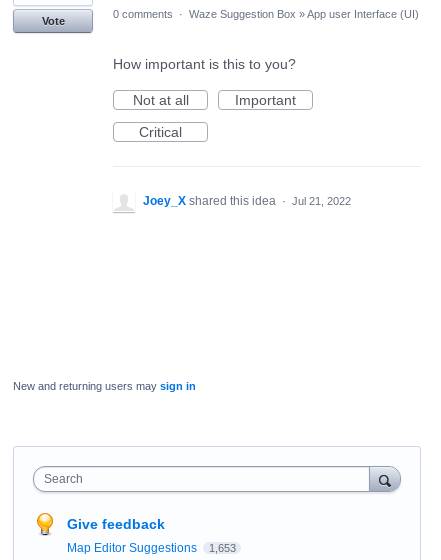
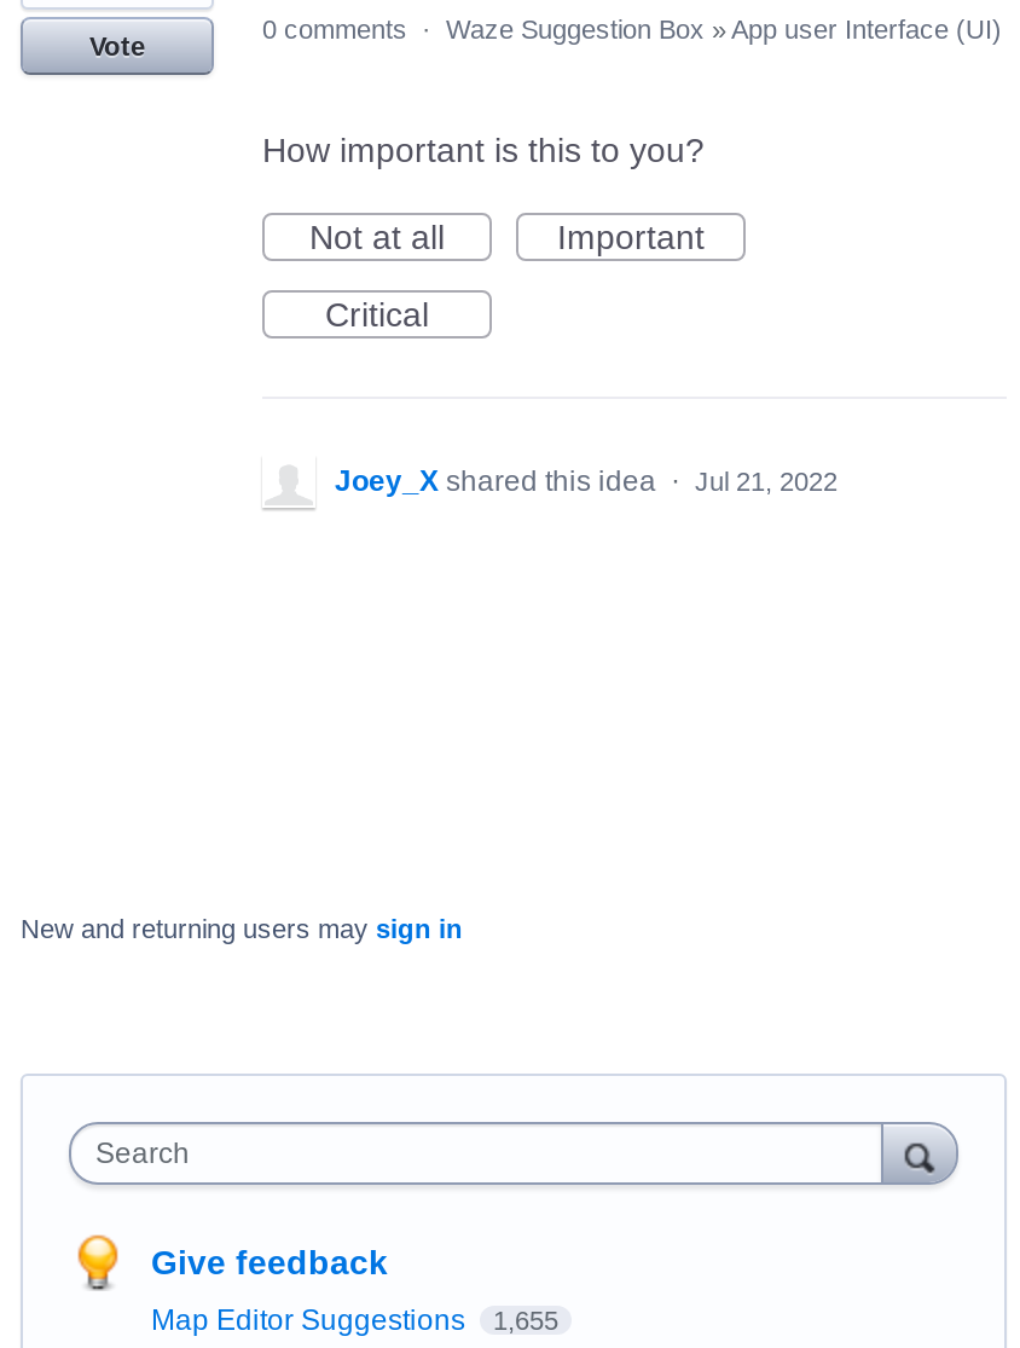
- Map Editor Suggestions 1,653
+ Map Editor Suggestions 1,655
